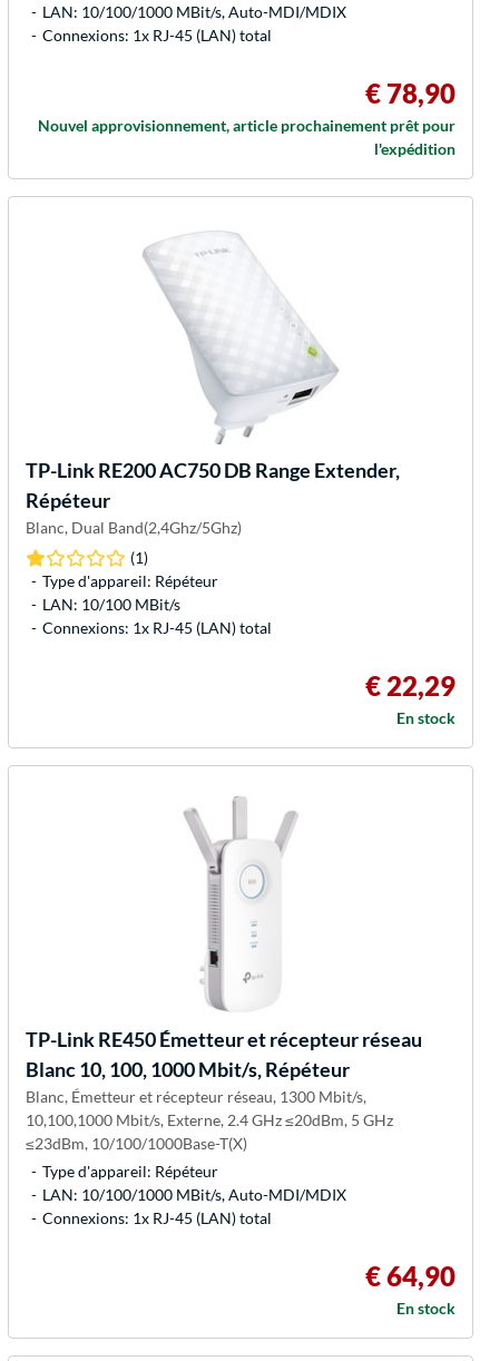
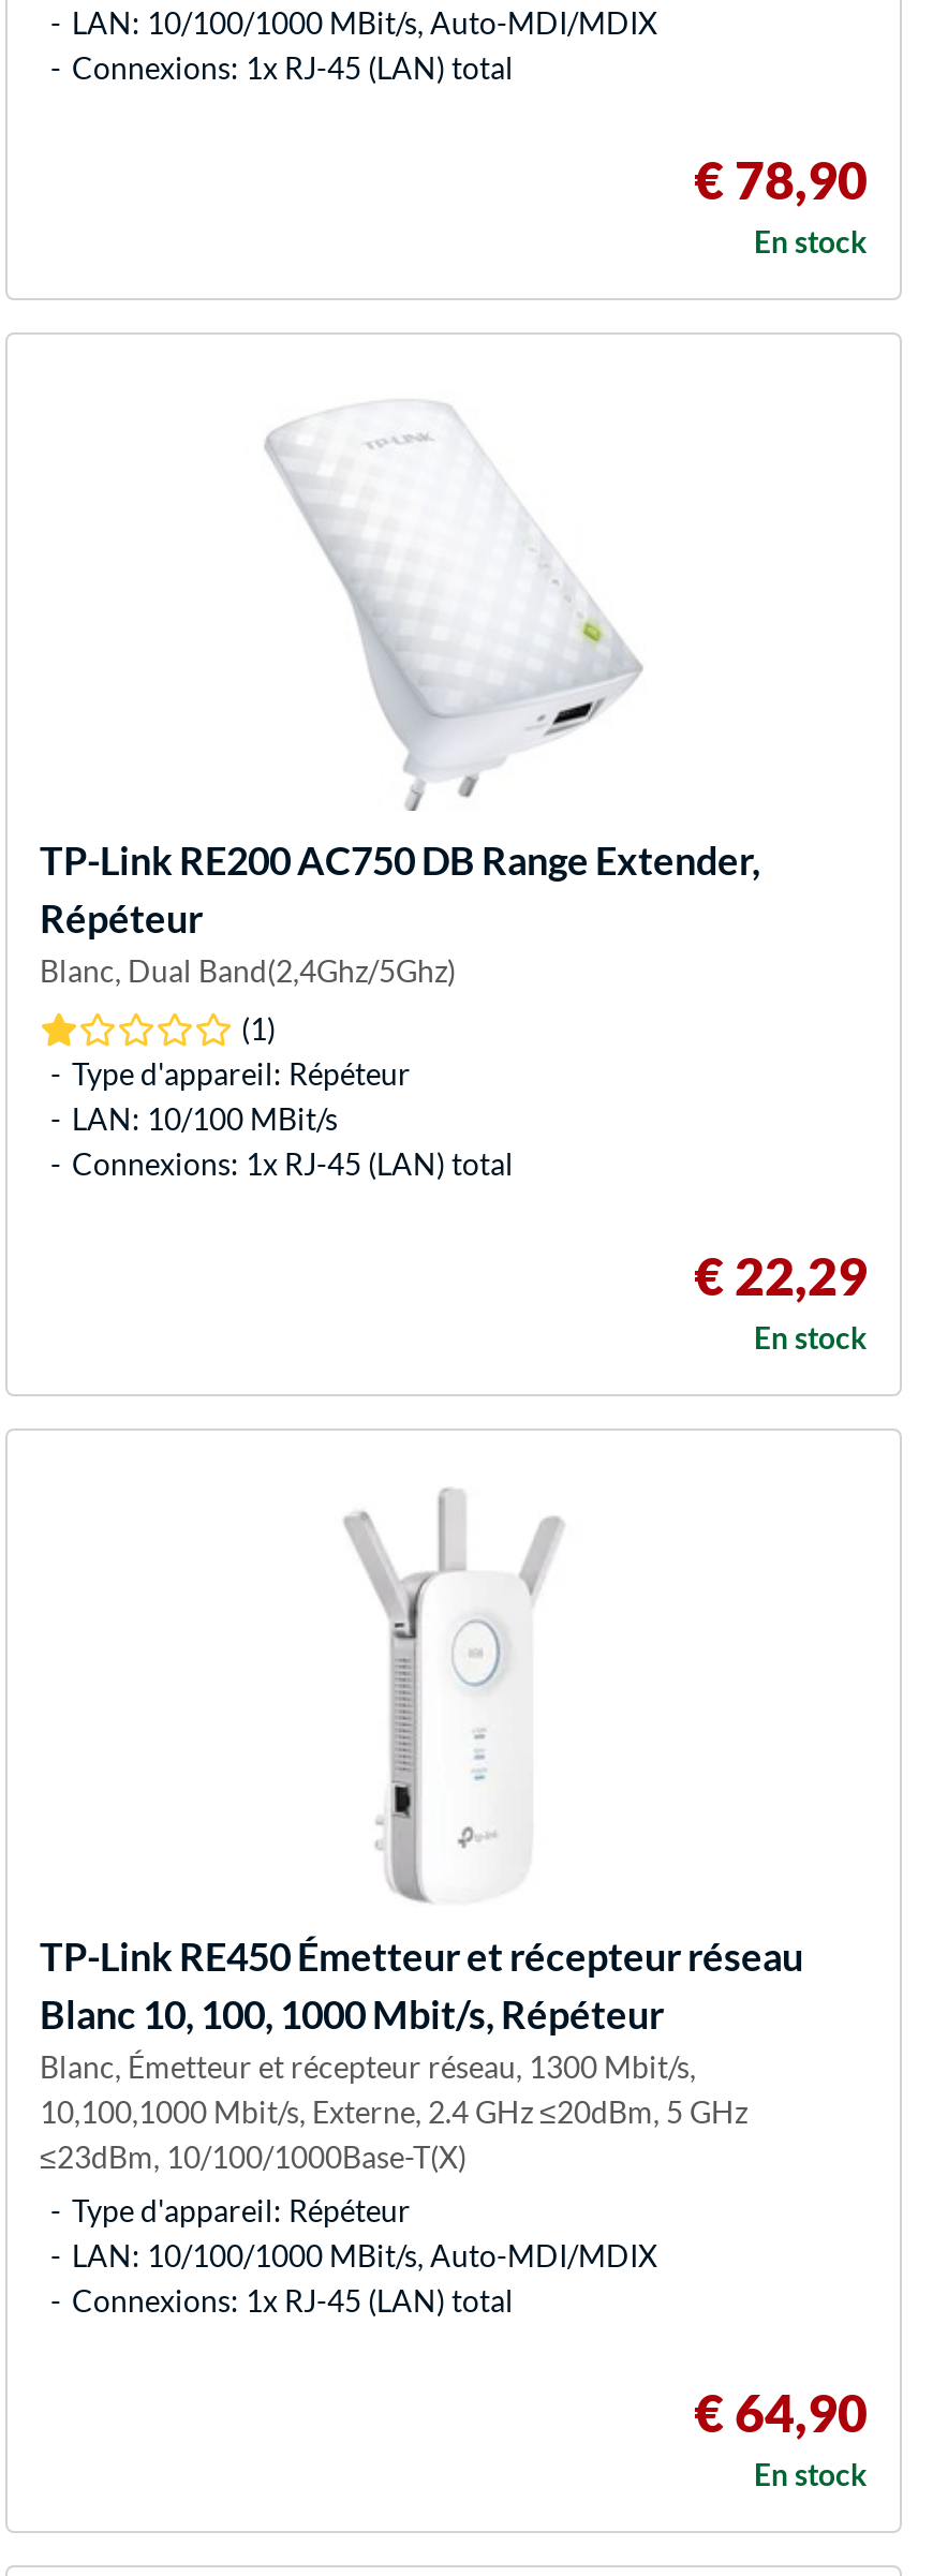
- Nouvel approvisionnement, article prochainement prêt pour
- l'expédition
+ En stock
